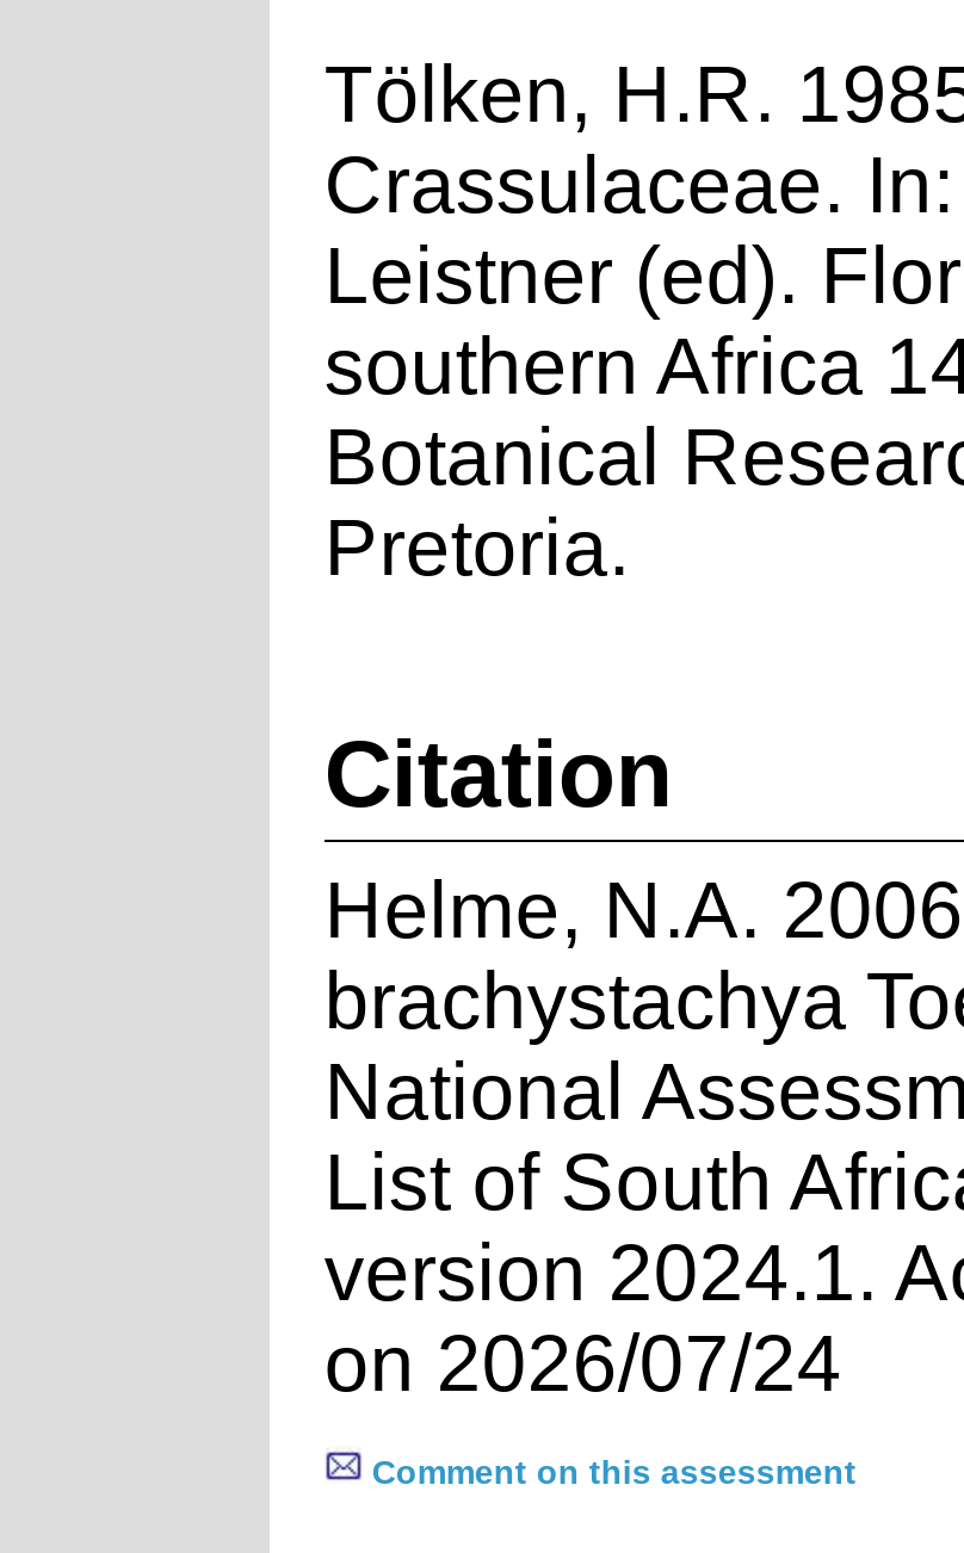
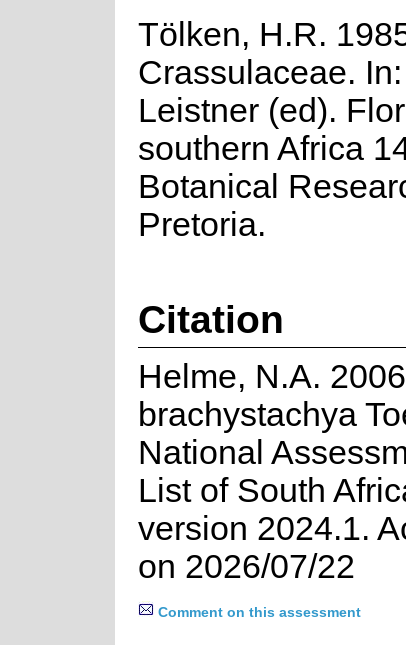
- on 2026/07/24
+ on 2026/07/22
